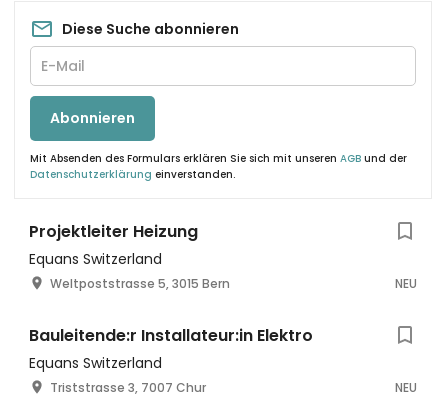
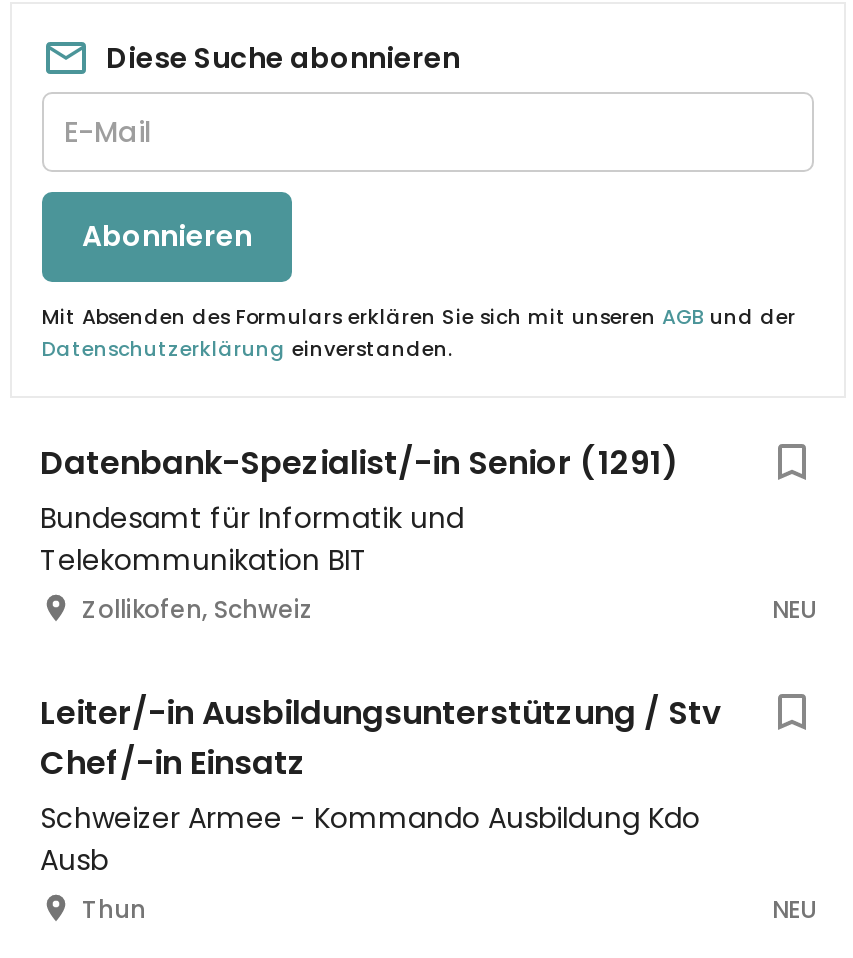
- Projektleiter Heizung
- Equans Switzerland
- Weltpoststrasse 5, 3015 Bern
+ Datenbank-Spezialist/-in Senior (1291)
+ Bundesamt für Informatik und
+ Telekommunikation BIT
+ Zollikofen, Schweiz

- Bauleitende:r Installateur:in Elektro
- Equans Switzerland
- Triststrasse 3, 7007 Chur
+ Leiter/-in Ausbildungsunterstützung / Stv
+ Chef/-in Einsatz
+ Schweizer Armee - Kommando Ausbildung Kdo
+ Ausb
+ Thun
